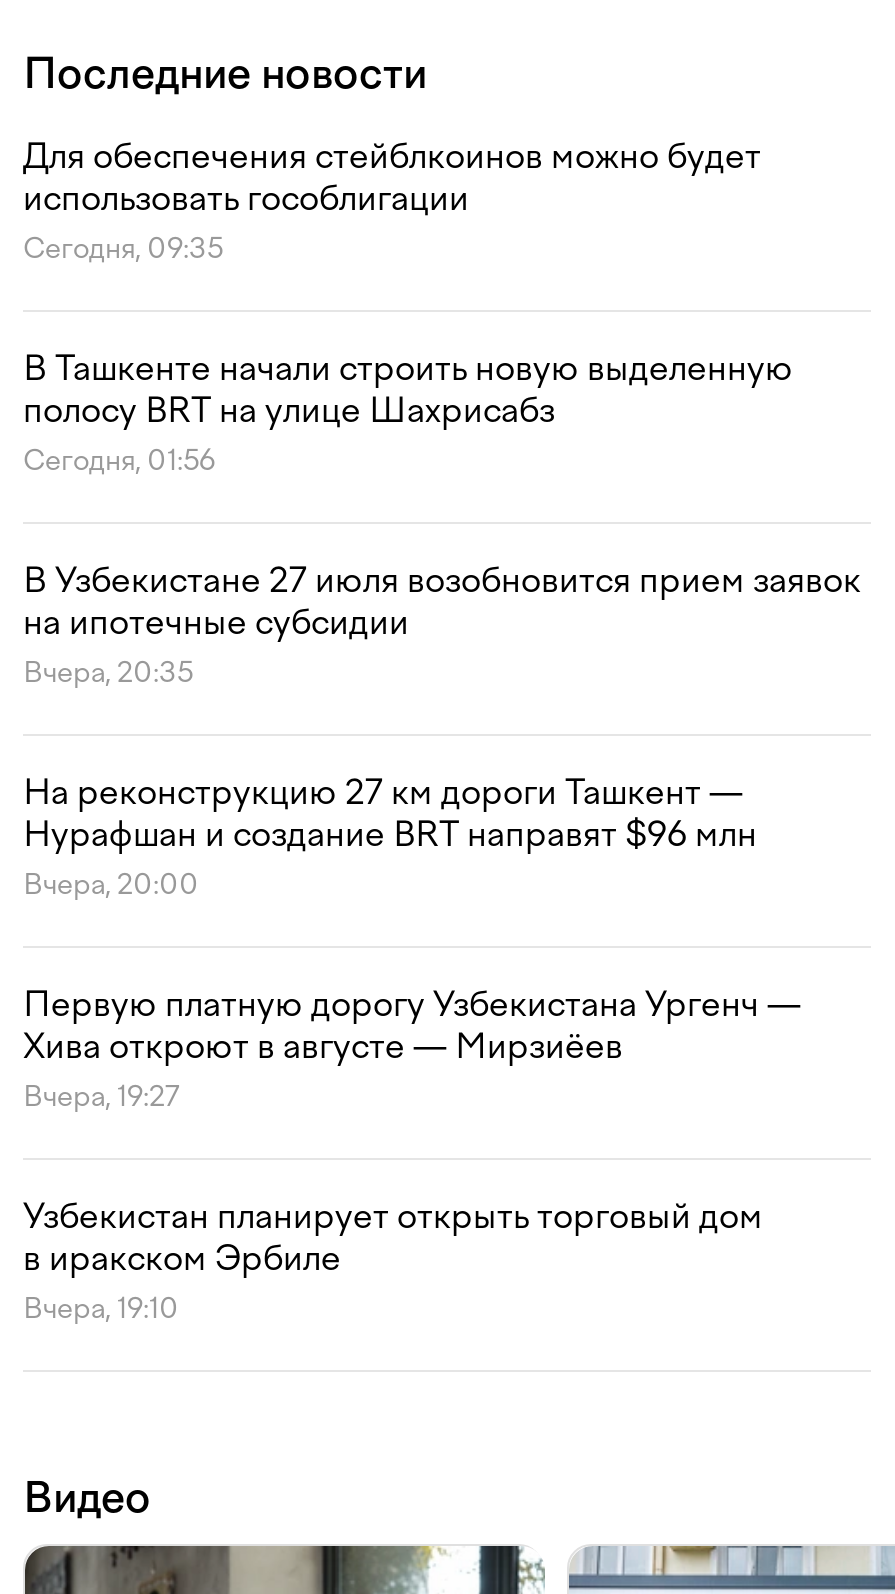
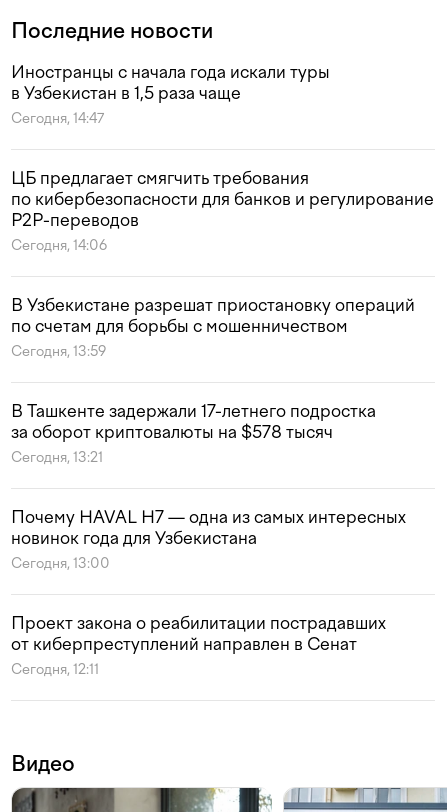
- Для обеспечения стейблкоинов можно будет
- использовать гособлигации
- Сегодня, 09:35
+ Иностранцы с начала года искали туры
+ в Узбекистан в 1,5 раза чаще
+ Сегодня, 14:47

- В Ташкенте начали строить новую выделенную
- полосу BRT на улице Шахрисабз
- Сегодня, 01:56
+ ЦБ предлагает смягчить требования
+ по кибербезопасности для банков и регулирование
+ P2P-переводов
+ Сегодня, 14:06

- В Узбекистане 27 июля возобновится прием заявок
- на ипотечные субсидии
- Вчера, 20:35
+ В Узбекистане разрешат приостановку операций
+ по счетам для борьбы с мошенничеством
+ Сегодня, 13:59

- На реконструкцию 27 км дороги Ташкент —
- Нурафшан и создание BRT направят $96 млн
- Вчера, 20:00
+ В Ташкенте задержали 17-летнего подростка
+ за оборот криптовалюты на $578 тысяч
+ Сегодня, 13:21

- Первую платную дорогу Узбекистана Ургенч —
- Хива откроют в августе — Мирзиёев
- Вчера, 19:27
+ Почему HAVAL H7 — одна из самых интересных
+ новинок года для Узбекистана
+ Сегодня, 13:00

- Узбекистан планирует открыть торговый дом
- в иракском Эрбиле
- Вчера, 19:10
+ Проект закона о реабилитации пострадавших
+ от киберпреступлений направлен в Сенат
+ Сегодня, 12:11
